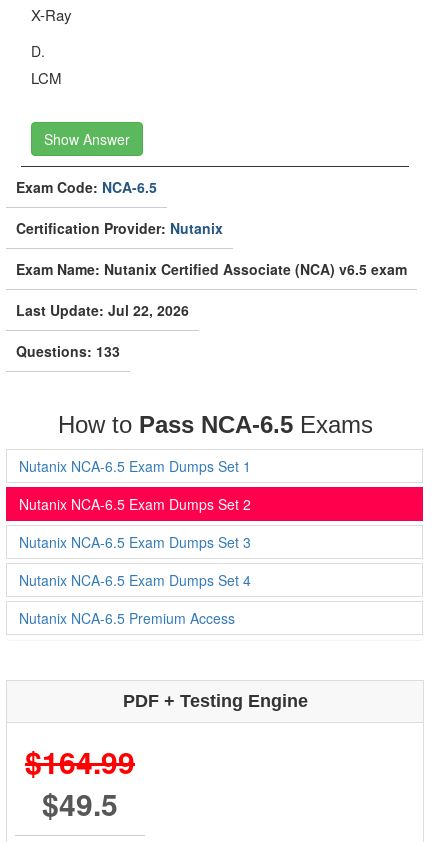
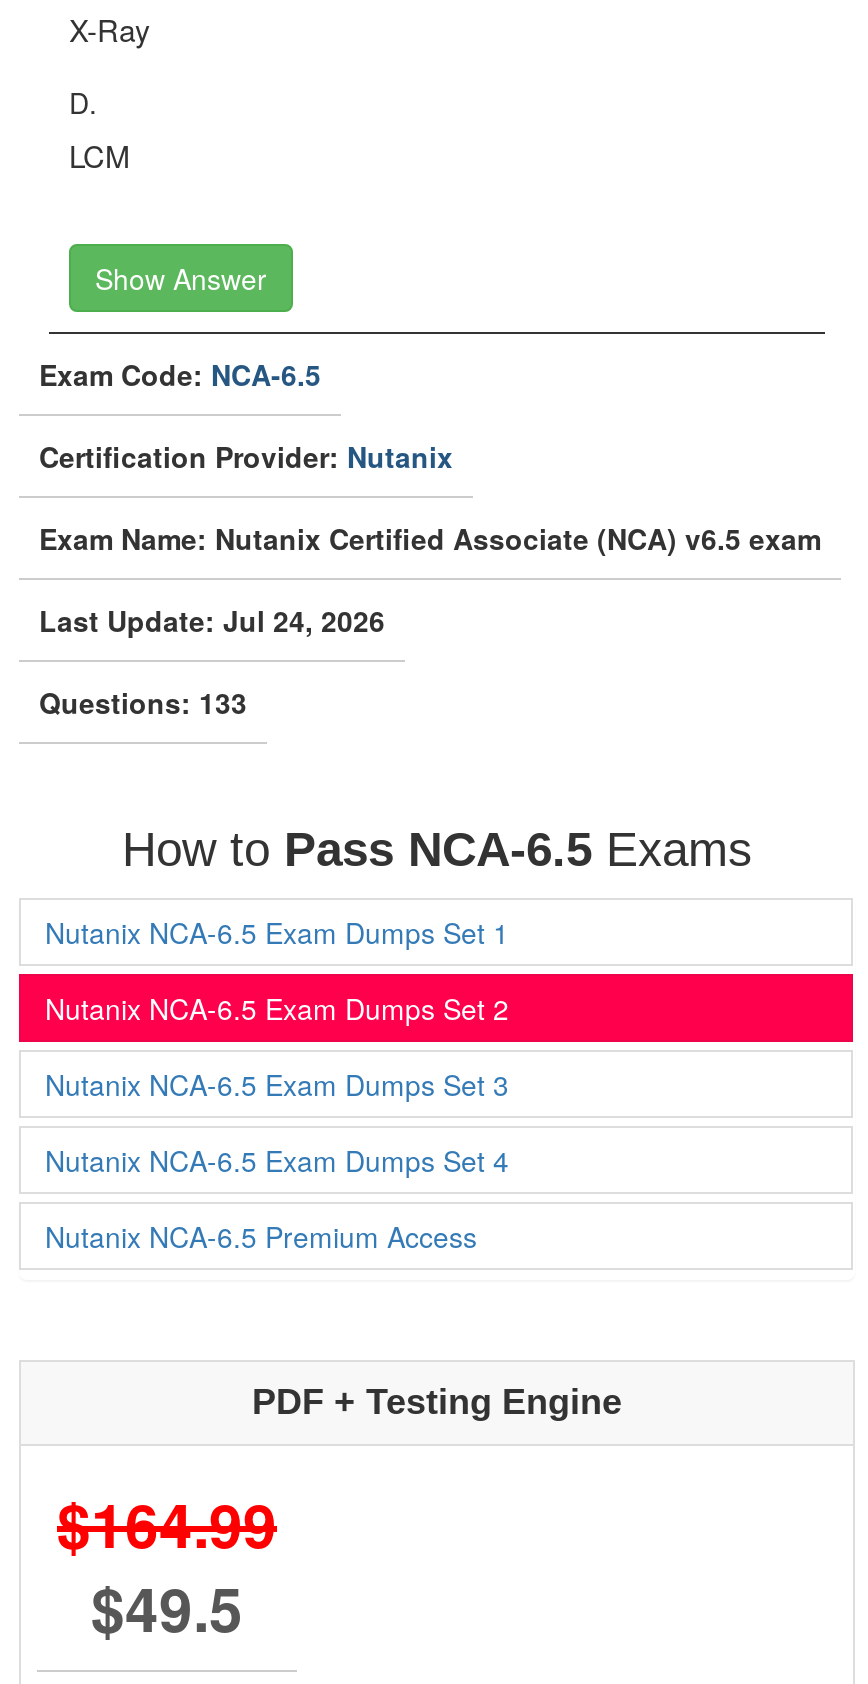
- Last Update: Jul 22, 2026
+ Last Update: Jul 24, 2026
